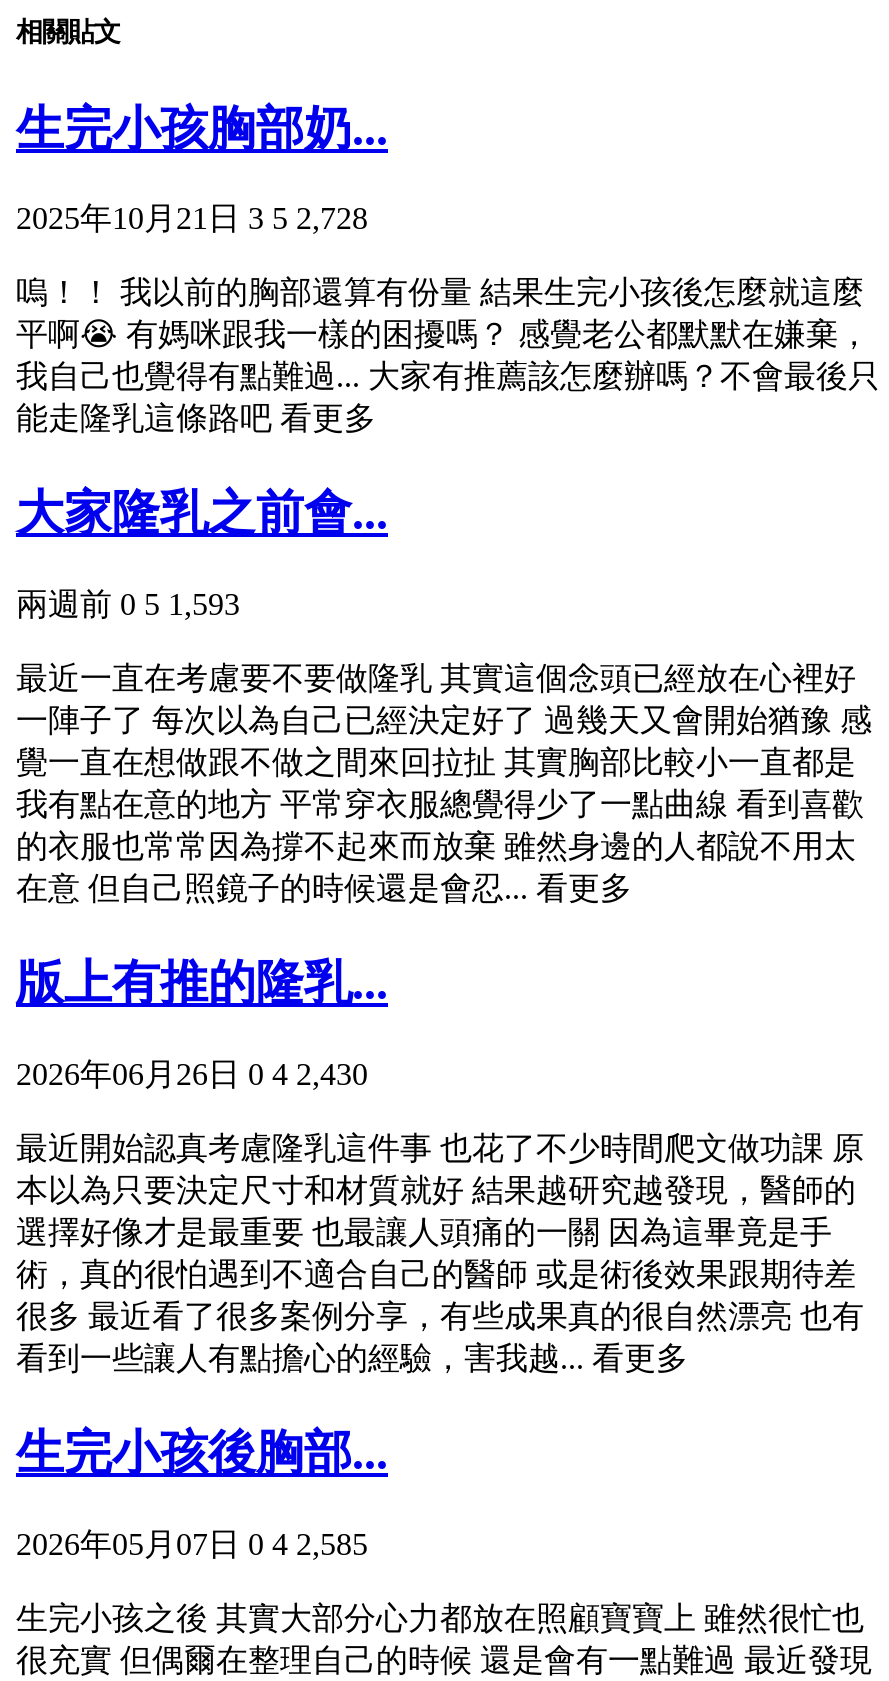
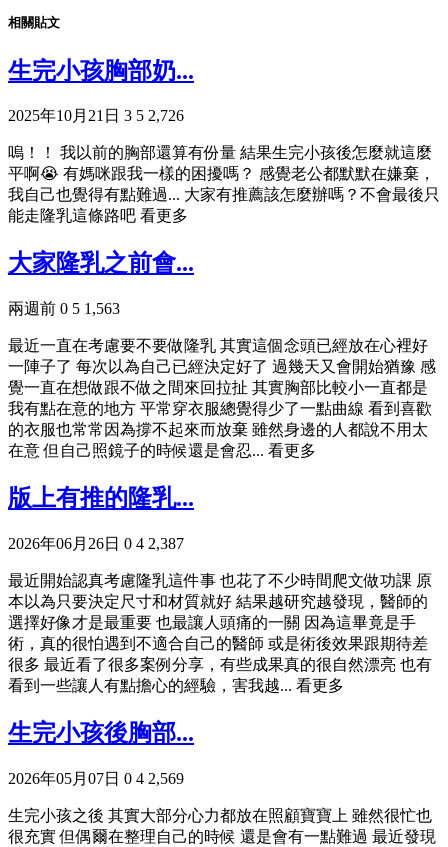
- 2025年10月21日 3 5 2,728
+ 2025年10月21日 3 5 2,726

- 兩週前 0 5 1,593
+ 兩週前 0 5 1,563

- 2026年06月26日 0 4 2,430
+ 2026年06月26日 0 4 2,387

- 2026年05月07日 0 4 2,585
+ 2026年05月07日 0 4 2,569
